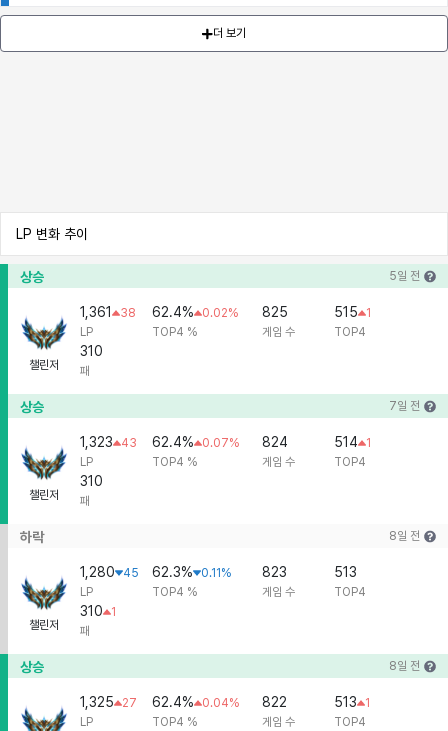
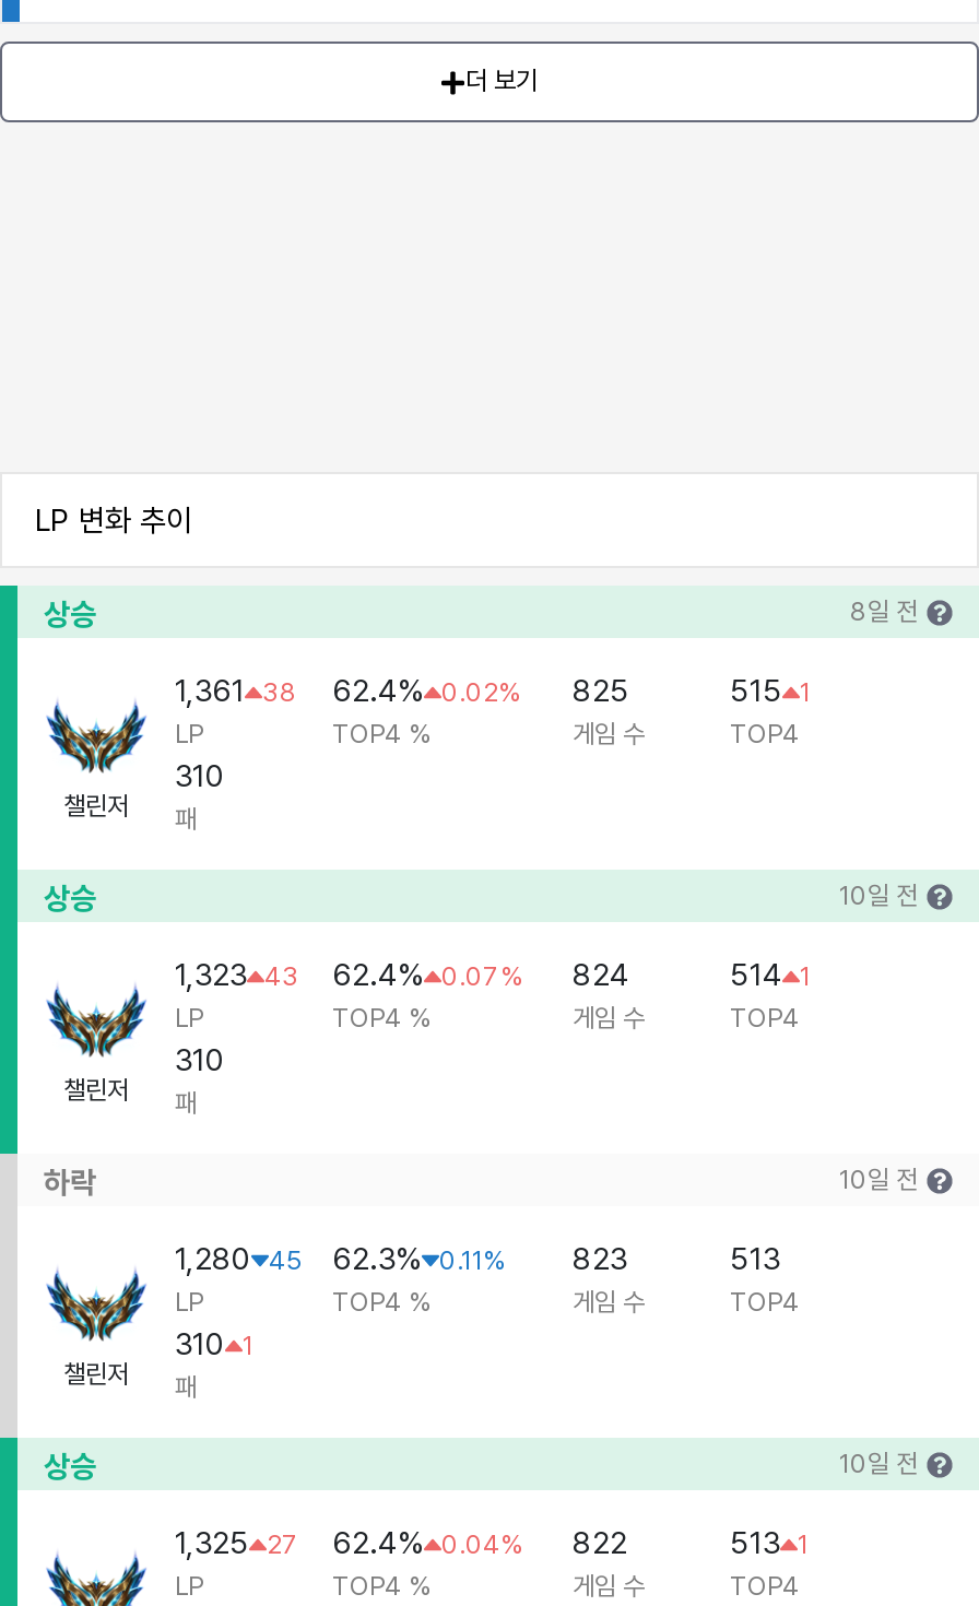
- 5일 전
+ 8일 전

- 7일 전
+ 10일 전

- 8일 전
+ 10일 전

- 8일 전
+ 10일 전
